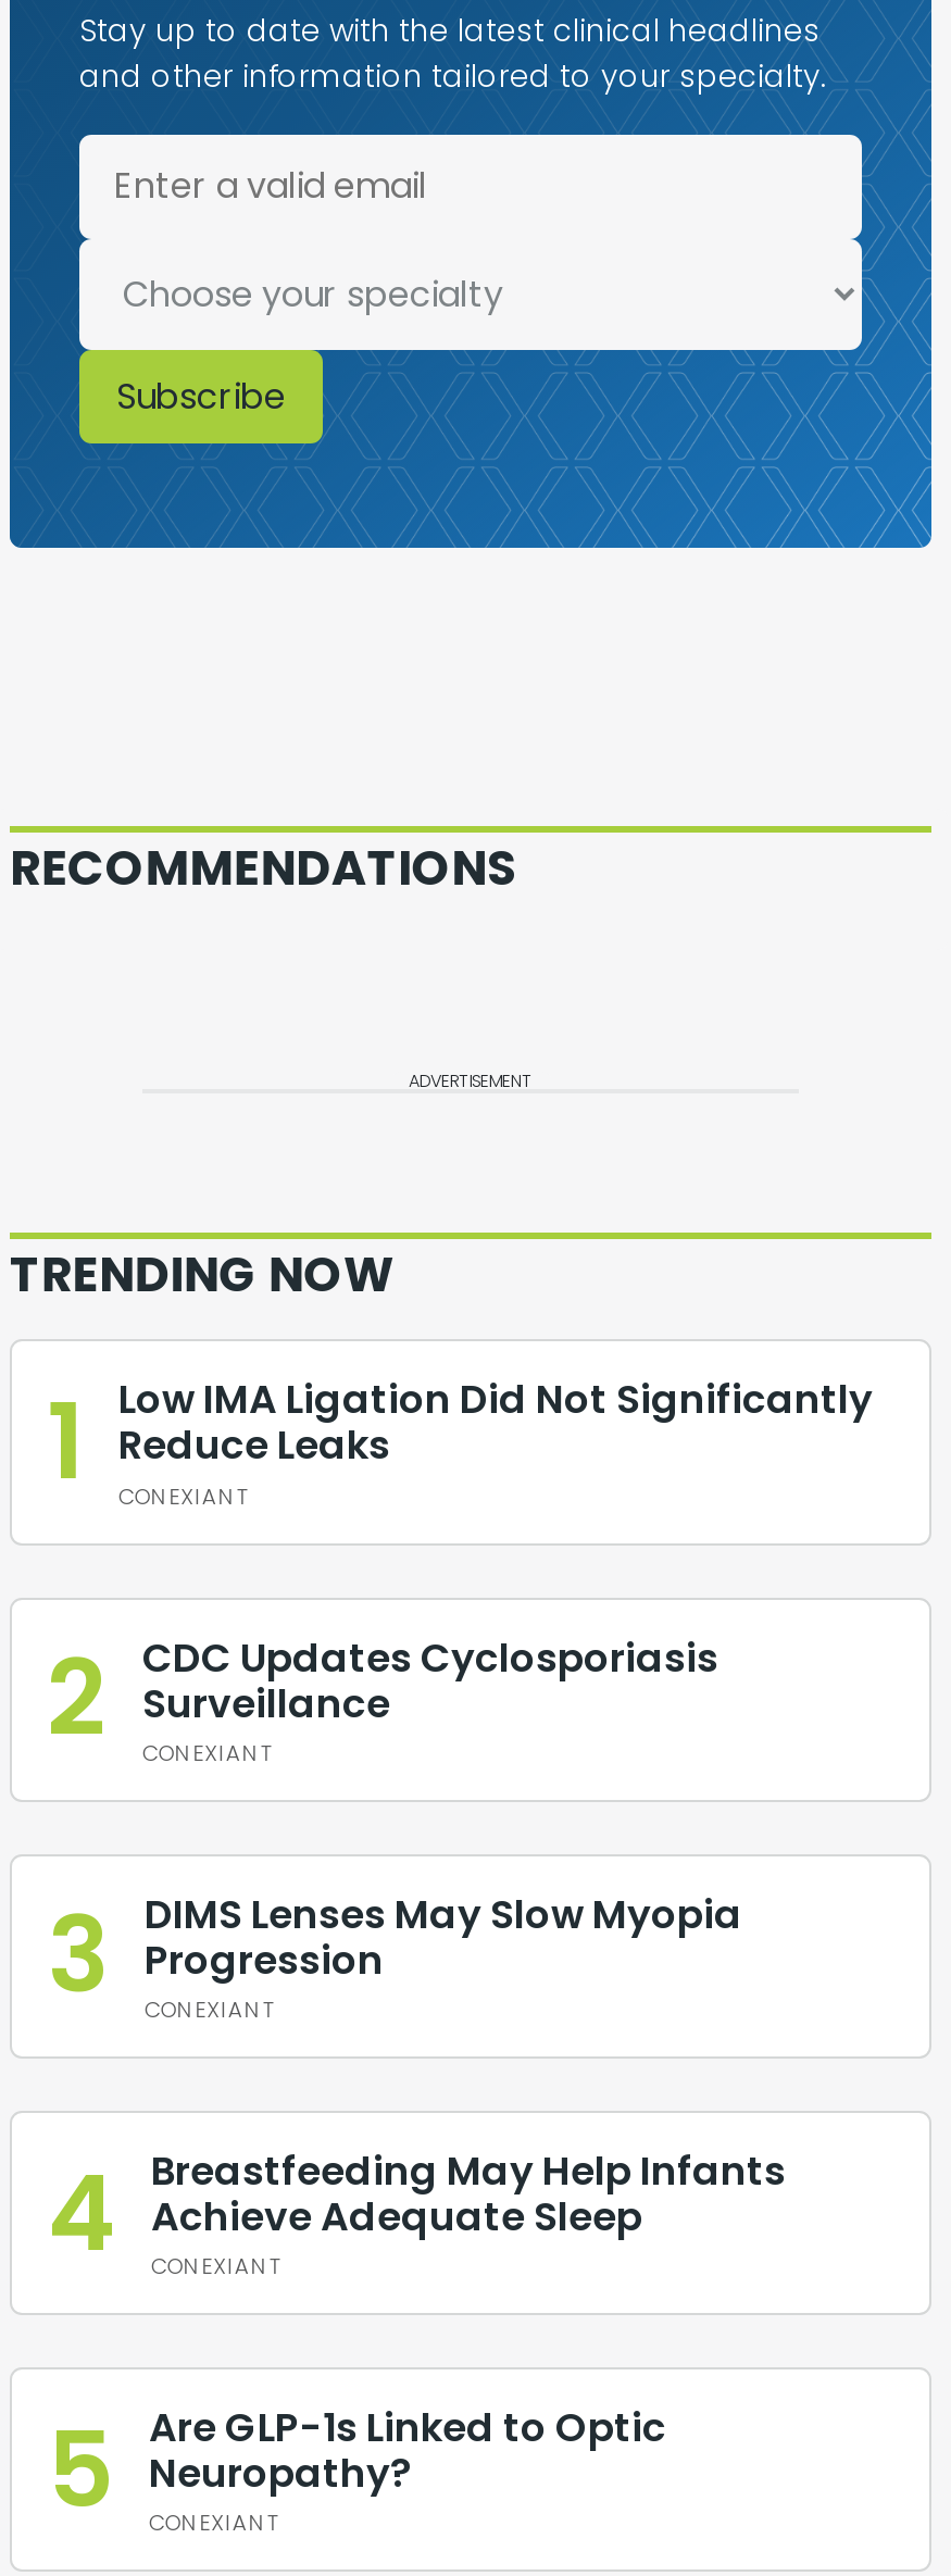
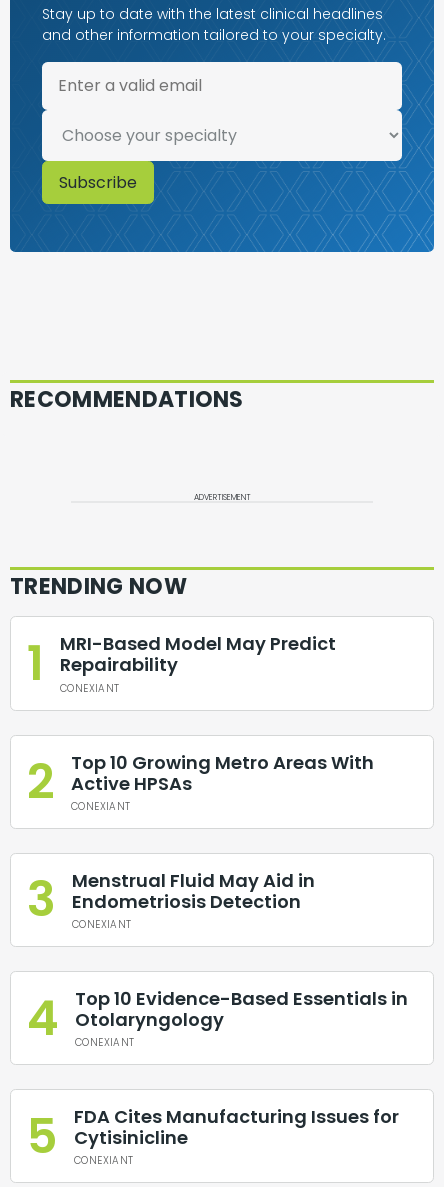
- Low IMA Ligation Did Not Significantly
- Reduce Leaks
+ MRI-Based Model May Predict
+ Repairability

- CDC Updates Cyclosporiasis
- Surveillance
+ Top 10 Growing Metro Areas With
+ Active HPSAs

- DIMS Lenses May Slow Myopia
- Progression
+ Menstrual Fluid May Aid in
+ Endometriosis Detection

- Breastfeeding May Help Infants
- Achieve Adequate Sleep
+ Top 10 Evidence-Based Essentials in
+ Otolaryngology

- Are GLP-1s Linked to Optic
- Neuropathy?
+ FDA Cites Manufacturing Issues for
+ Cytisinicline
